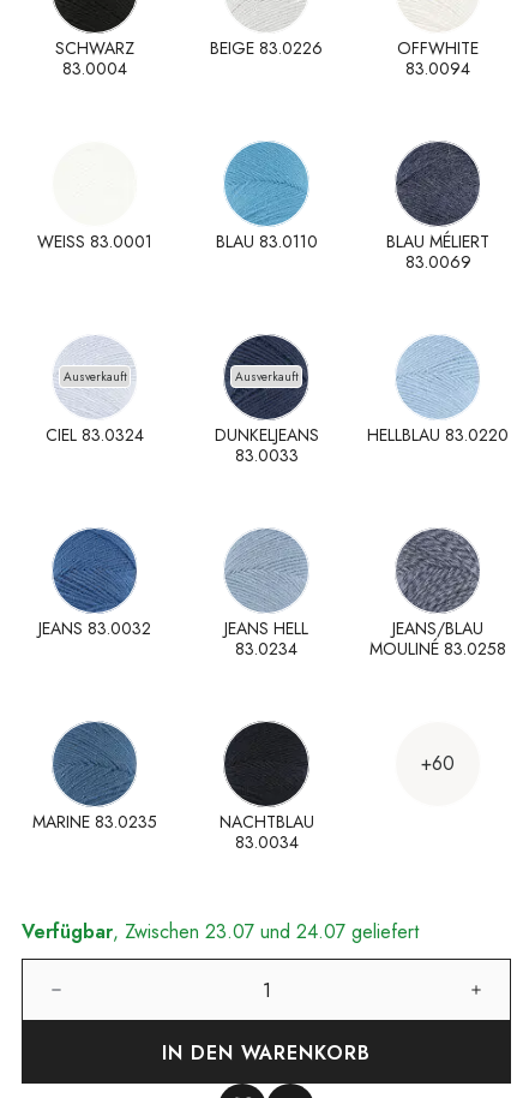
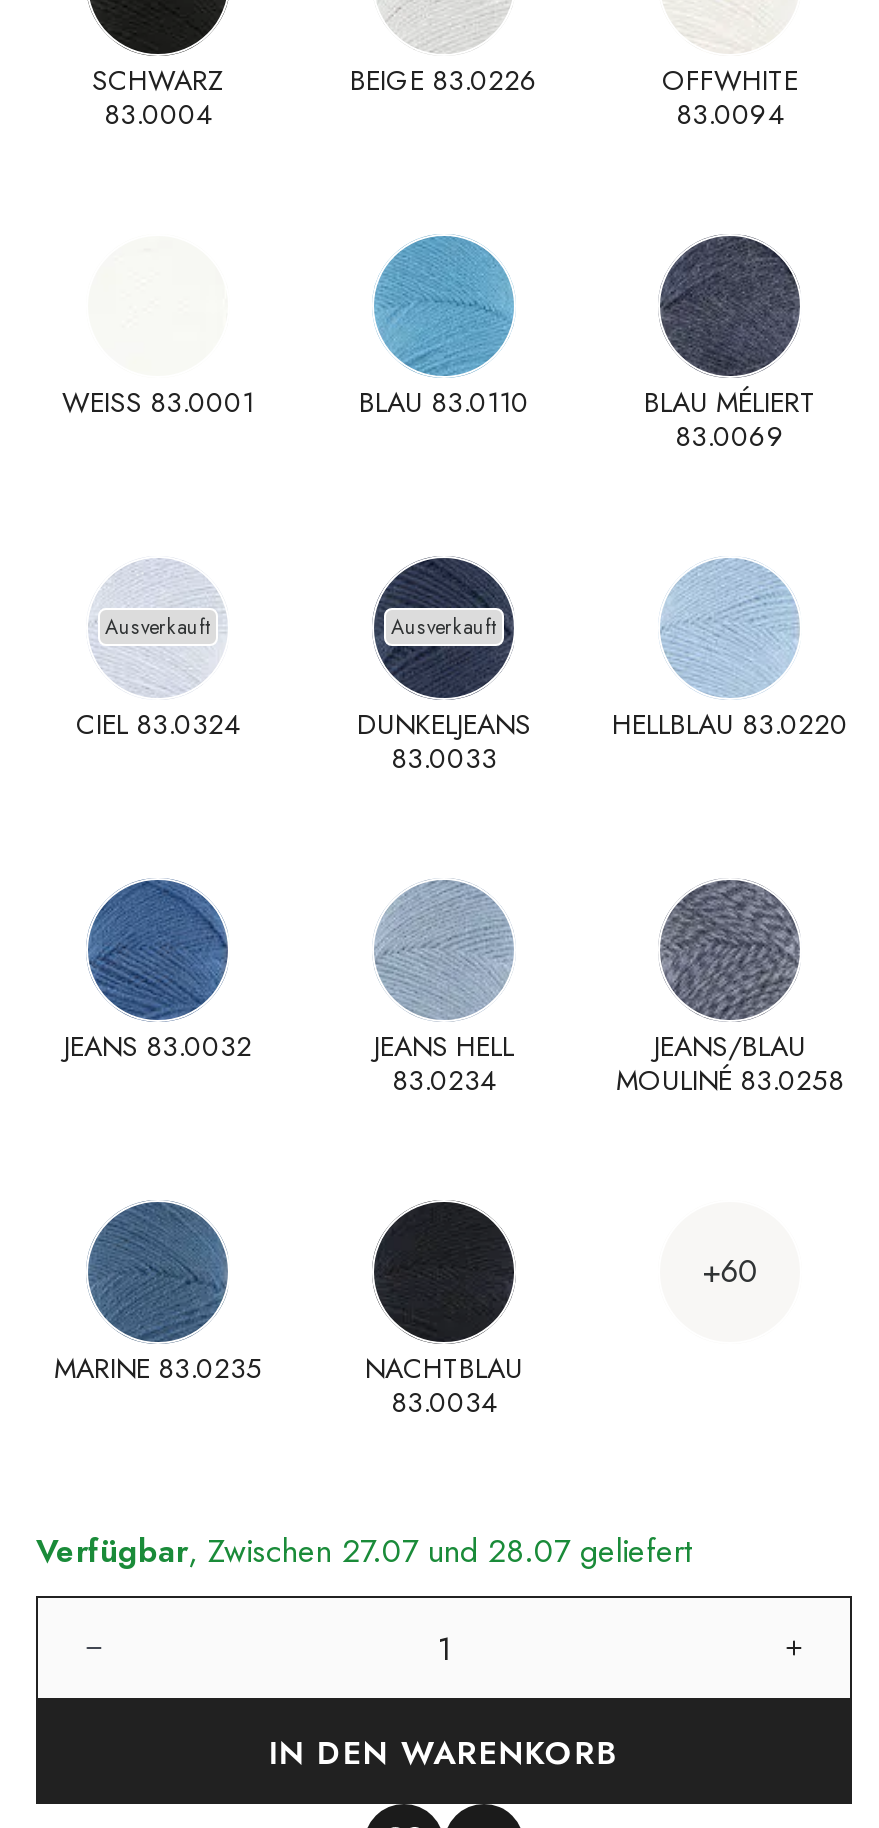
- Verfügbar, Zwischen 23.07 und 24.07 geliefert
+ Verfügbar, Zwischen 27.07 und 28.07 geliefert
